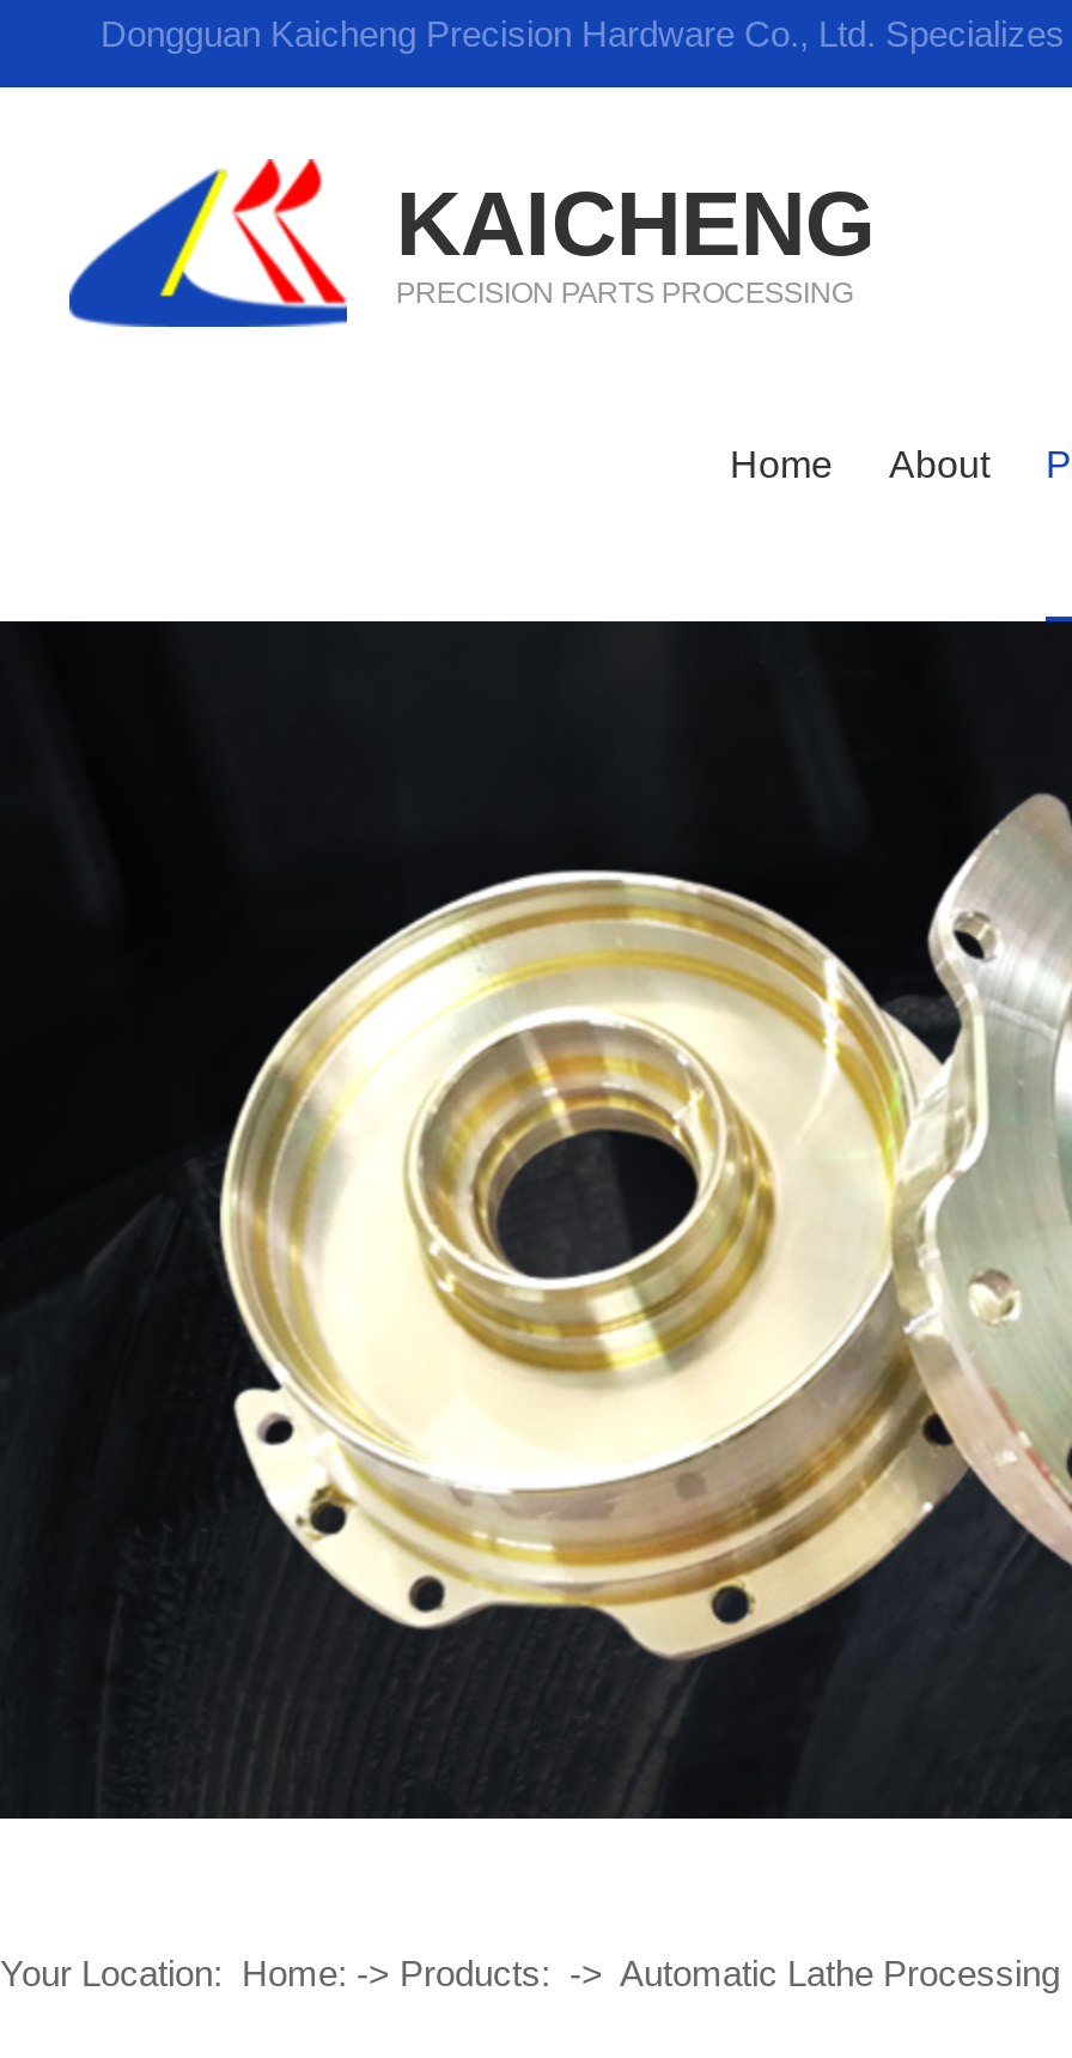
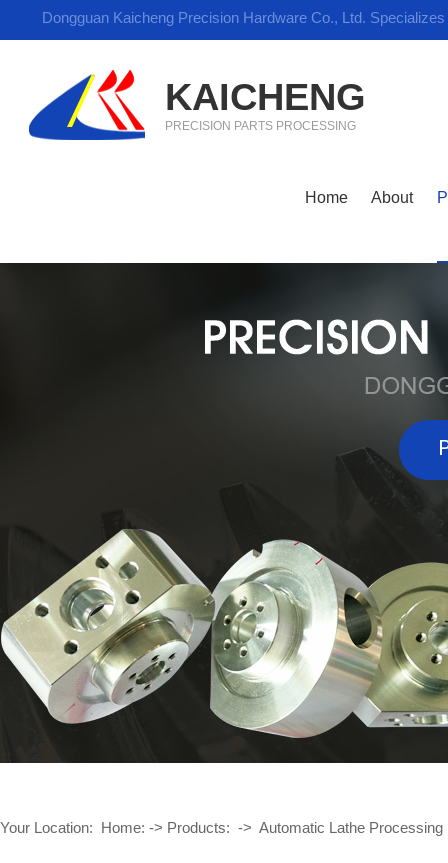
- [image]
+ [image]
